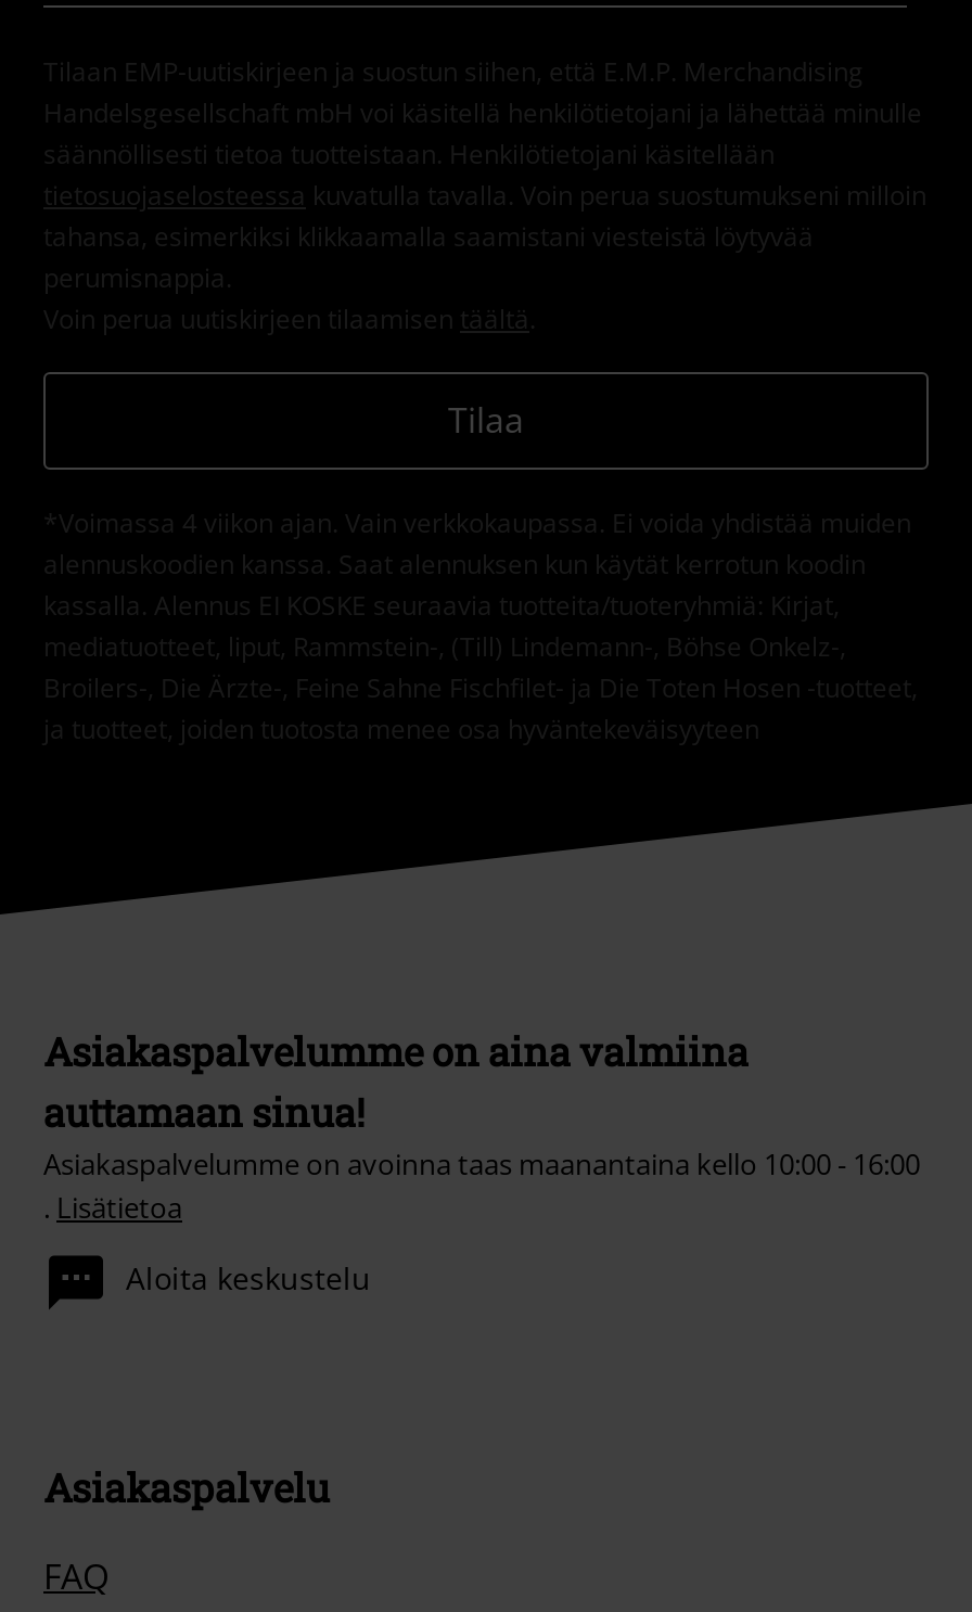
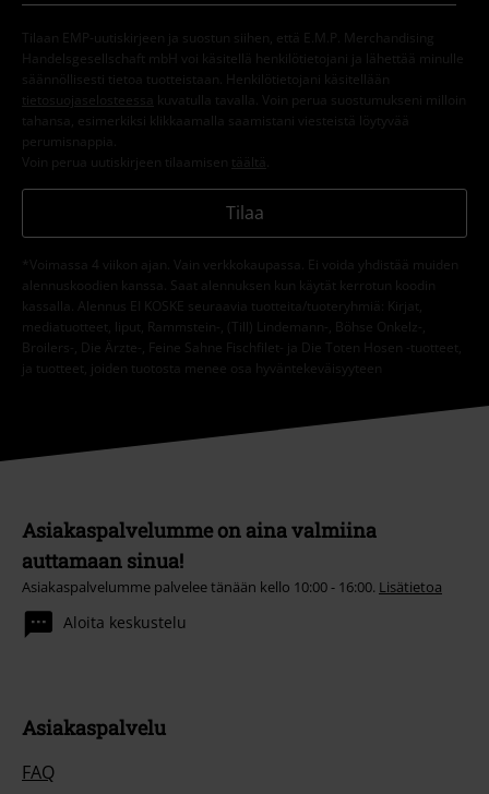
- Asiakaspalvelumme on avoinna taas maanantaina kello 10:00 - 16:00
- . Lisätietoa
+ Asiakaspalvelumme palvelee tänään kello 10:00 - 16:00. Lisätietoa
